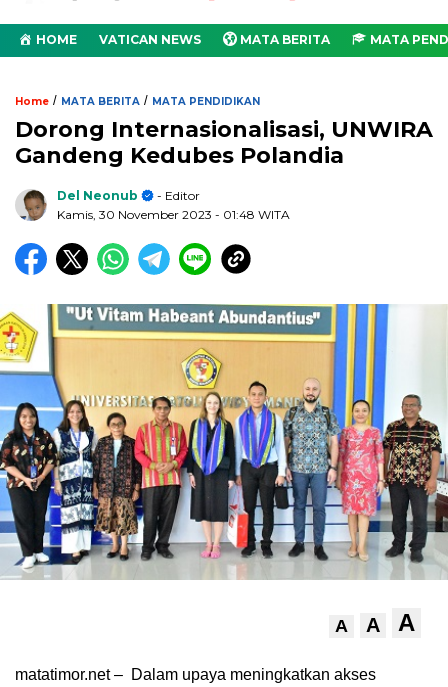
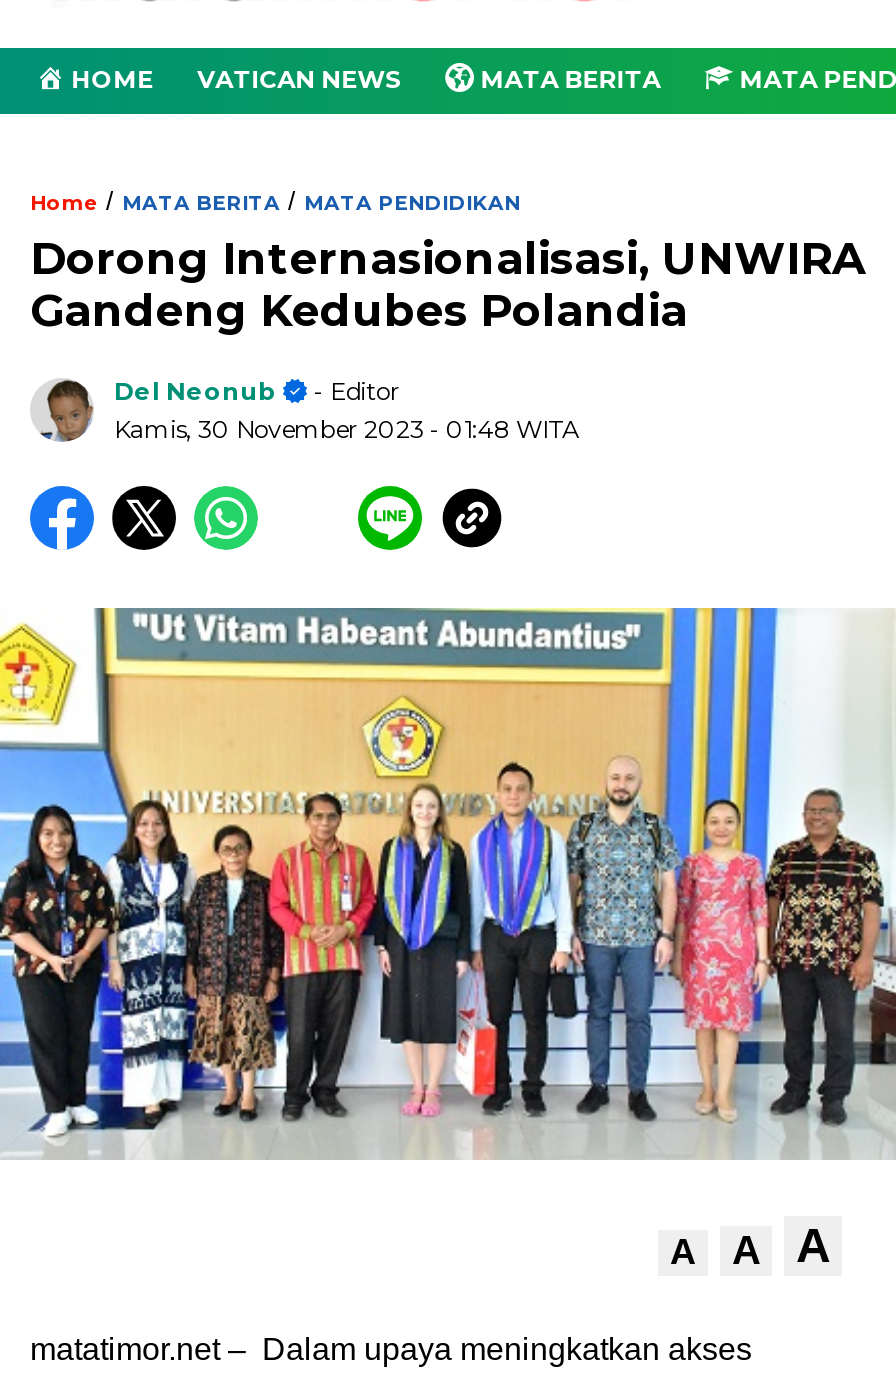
- [image]
